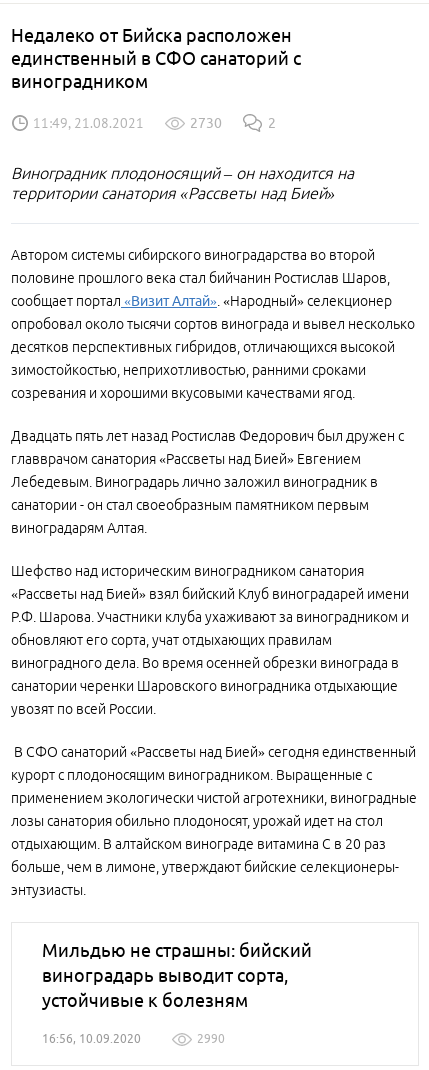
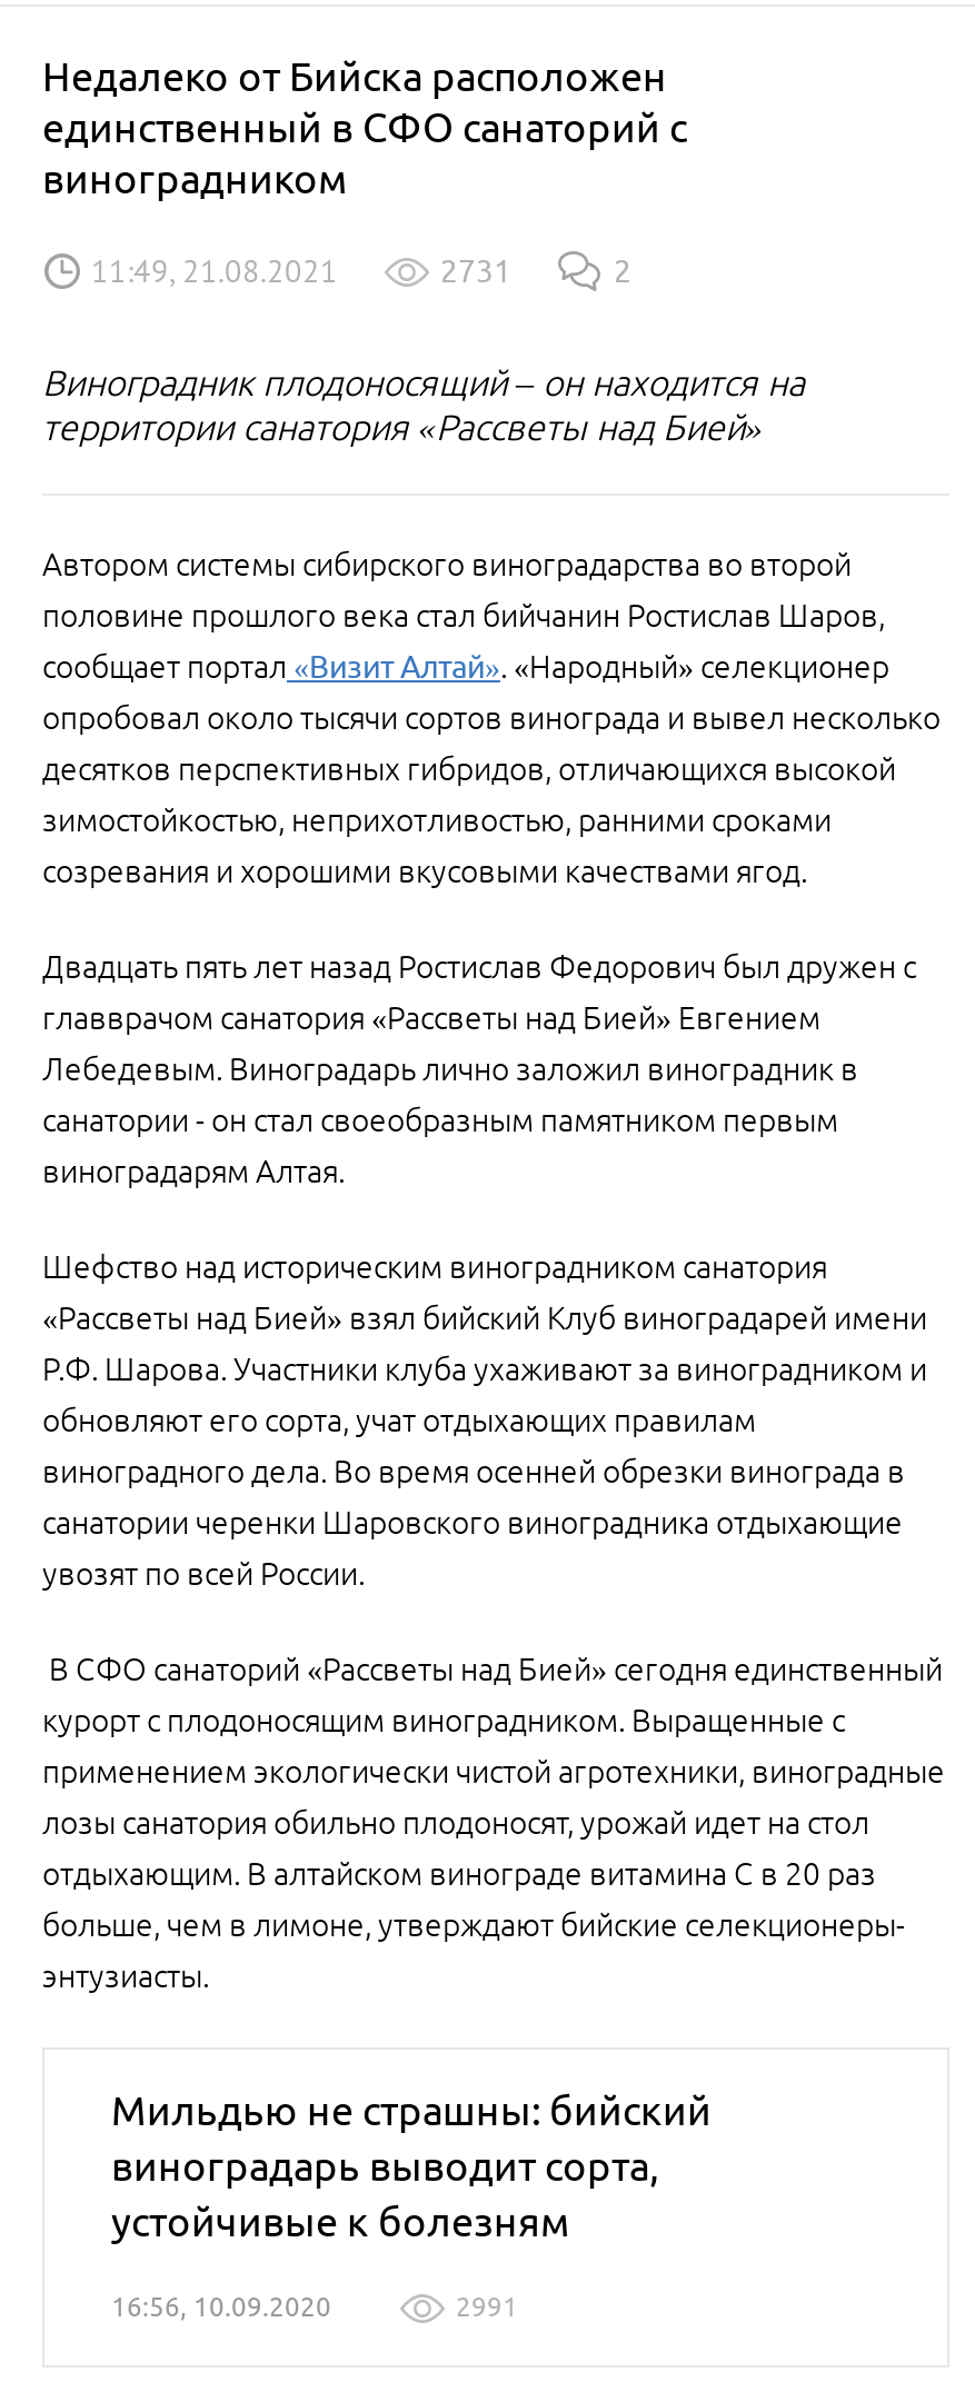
- 2730
+ 2731

- 2990
+ 2991
